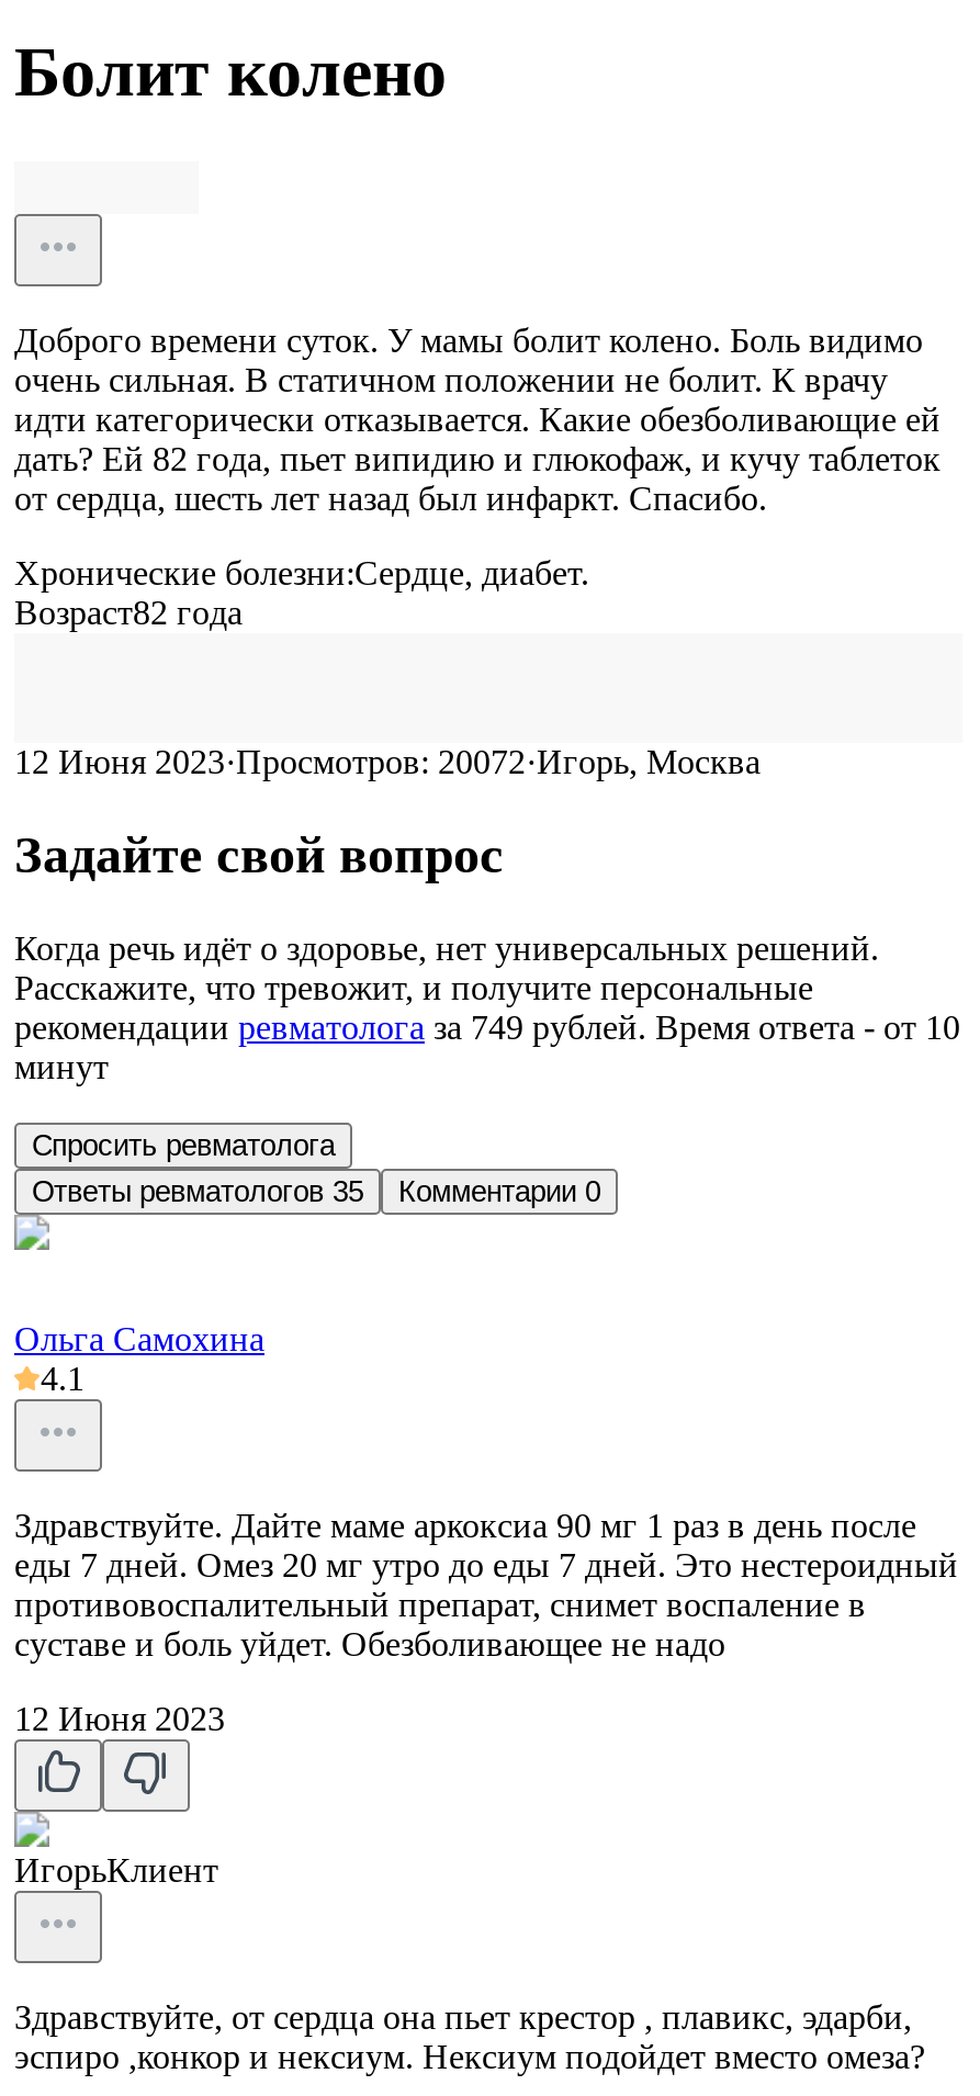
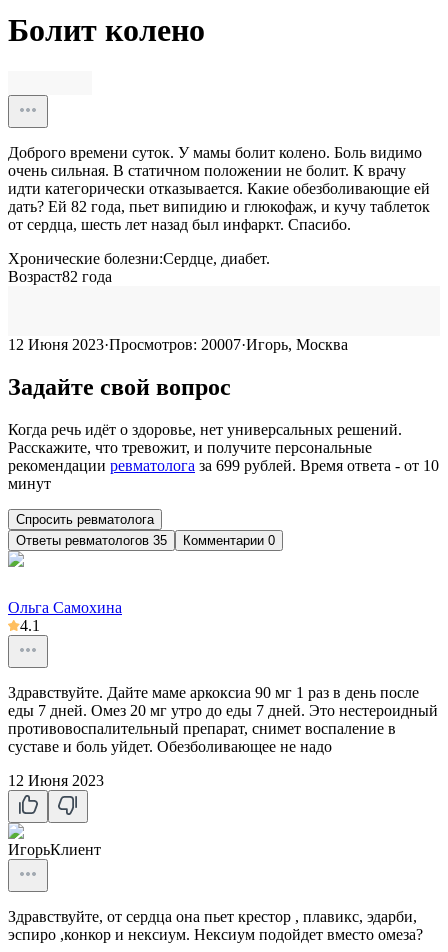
- 12 Июня 2023·Просмотров: 20072·Игорь, Москва
+ 12 Июня 2023·Просмотров: 20007·Игорь, Москва

- рекомендации ревматолога за 749 рублей. Время ответа - от 10
+ рекомендации ревматолога за 699 рублей. Время ответа - от 10
